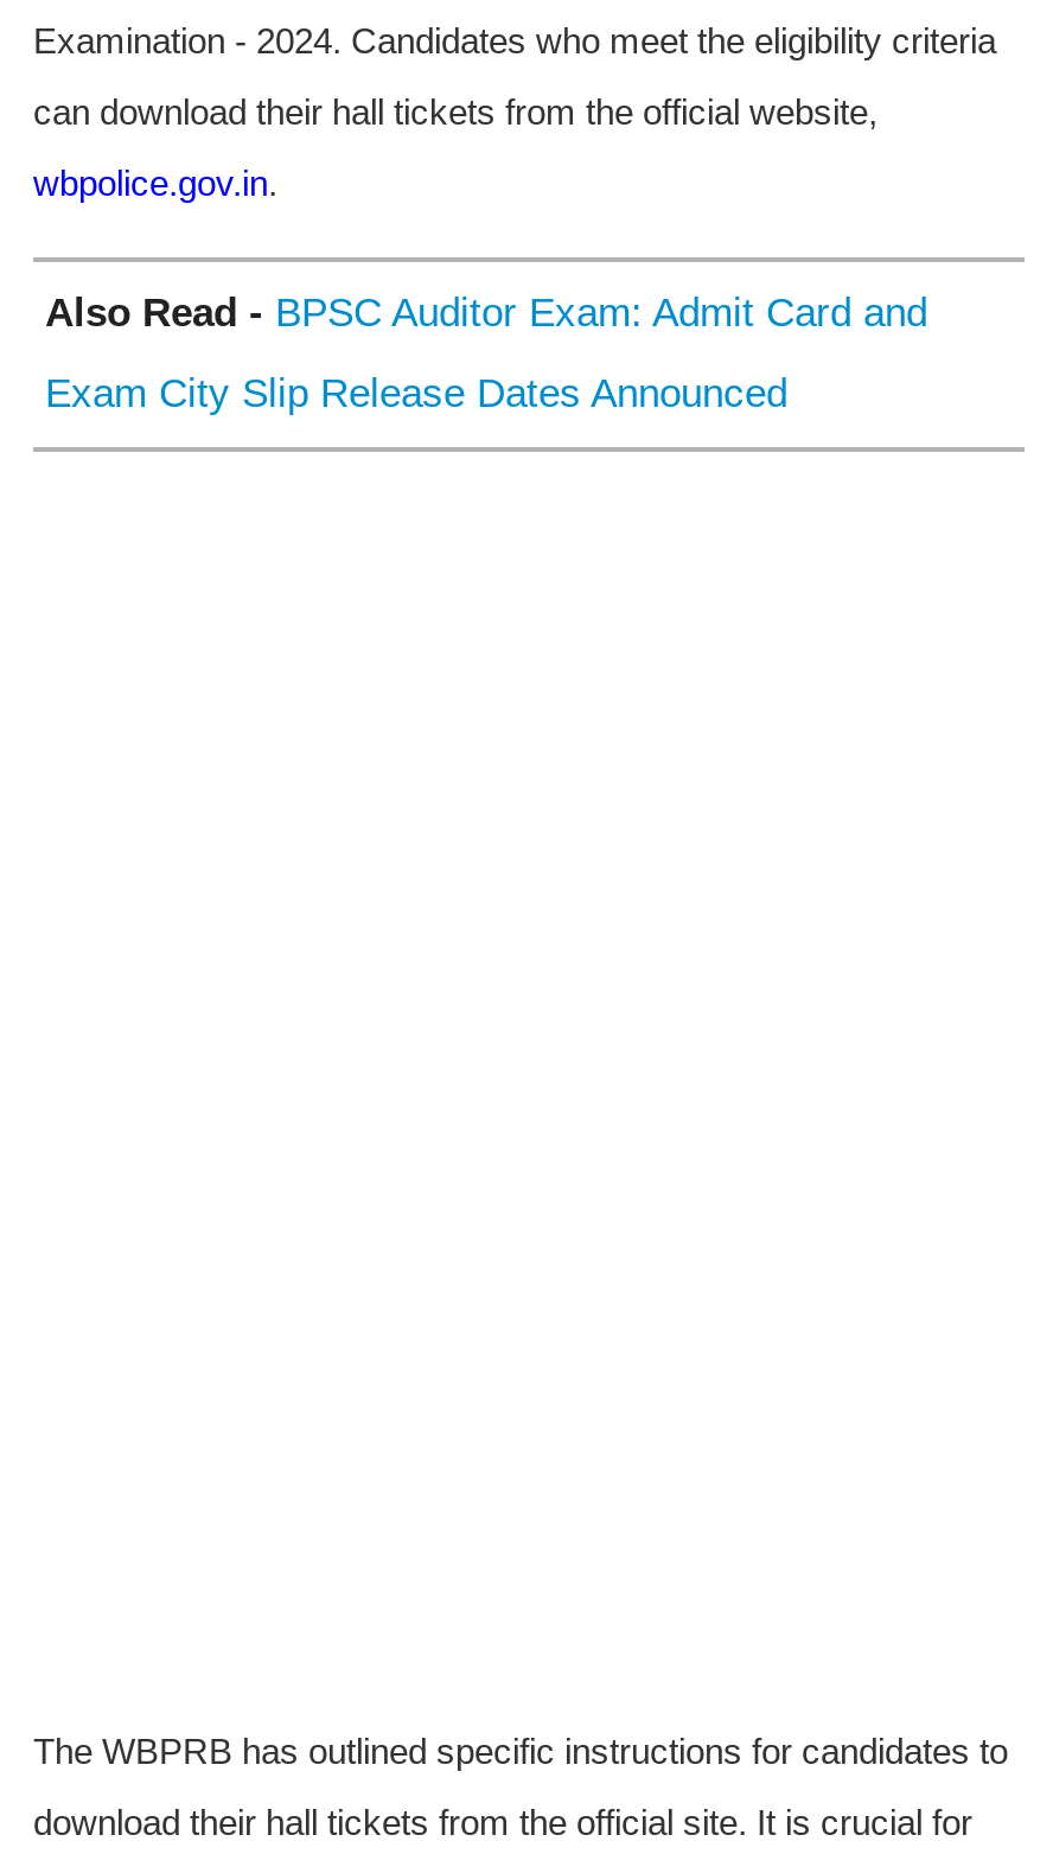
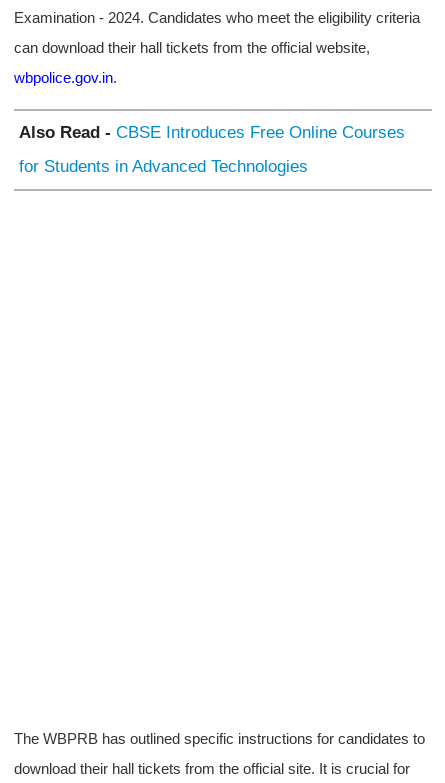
- Also Read - BPSC Auditor Exam: Admit Card and
+ Also Read - CBSE Introduces Free Online Courses

- Exam City Slip Release Dates Announced
+ for Students in Advanced Technologies
